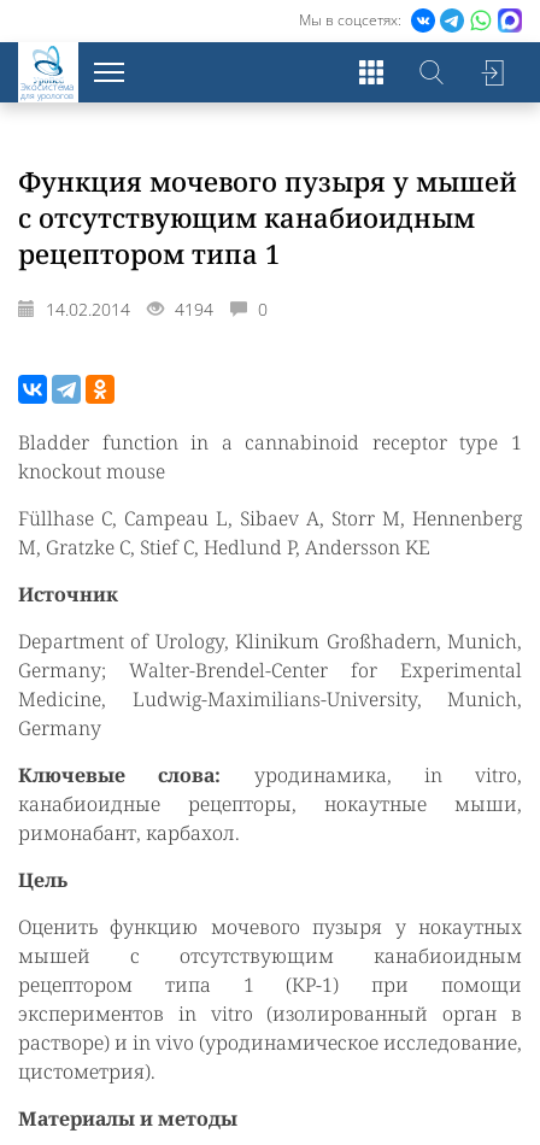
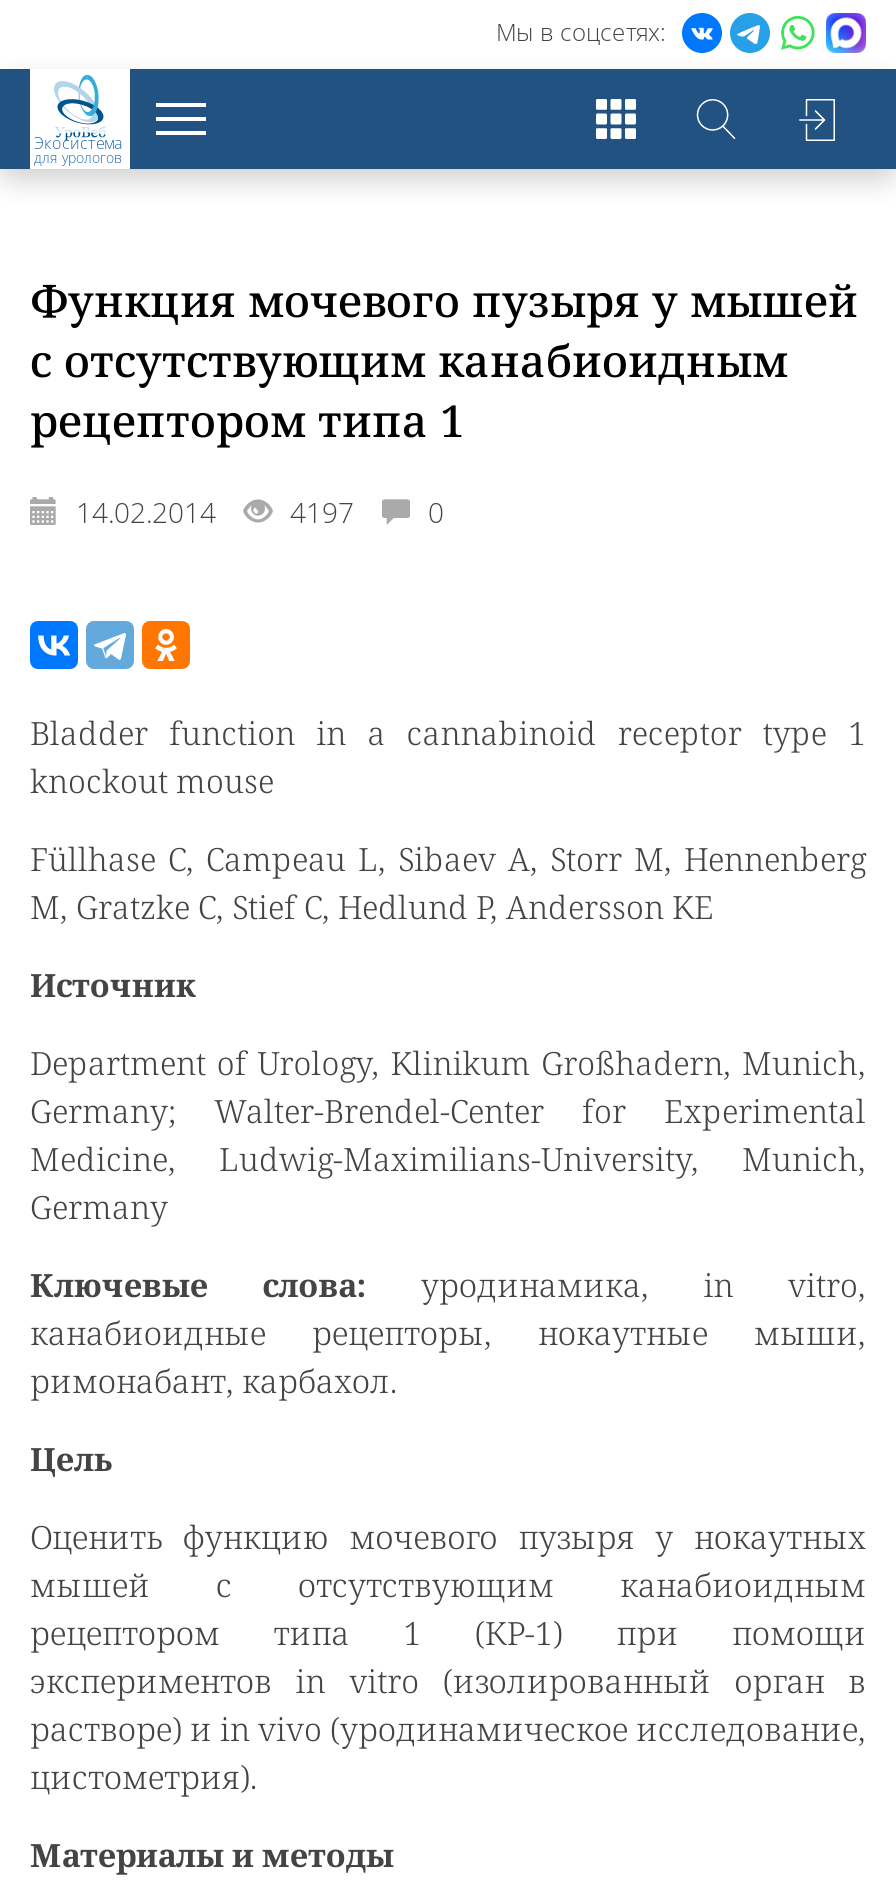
- 14.02.2014 4194 0
+ 14.02.2014 4197 0
